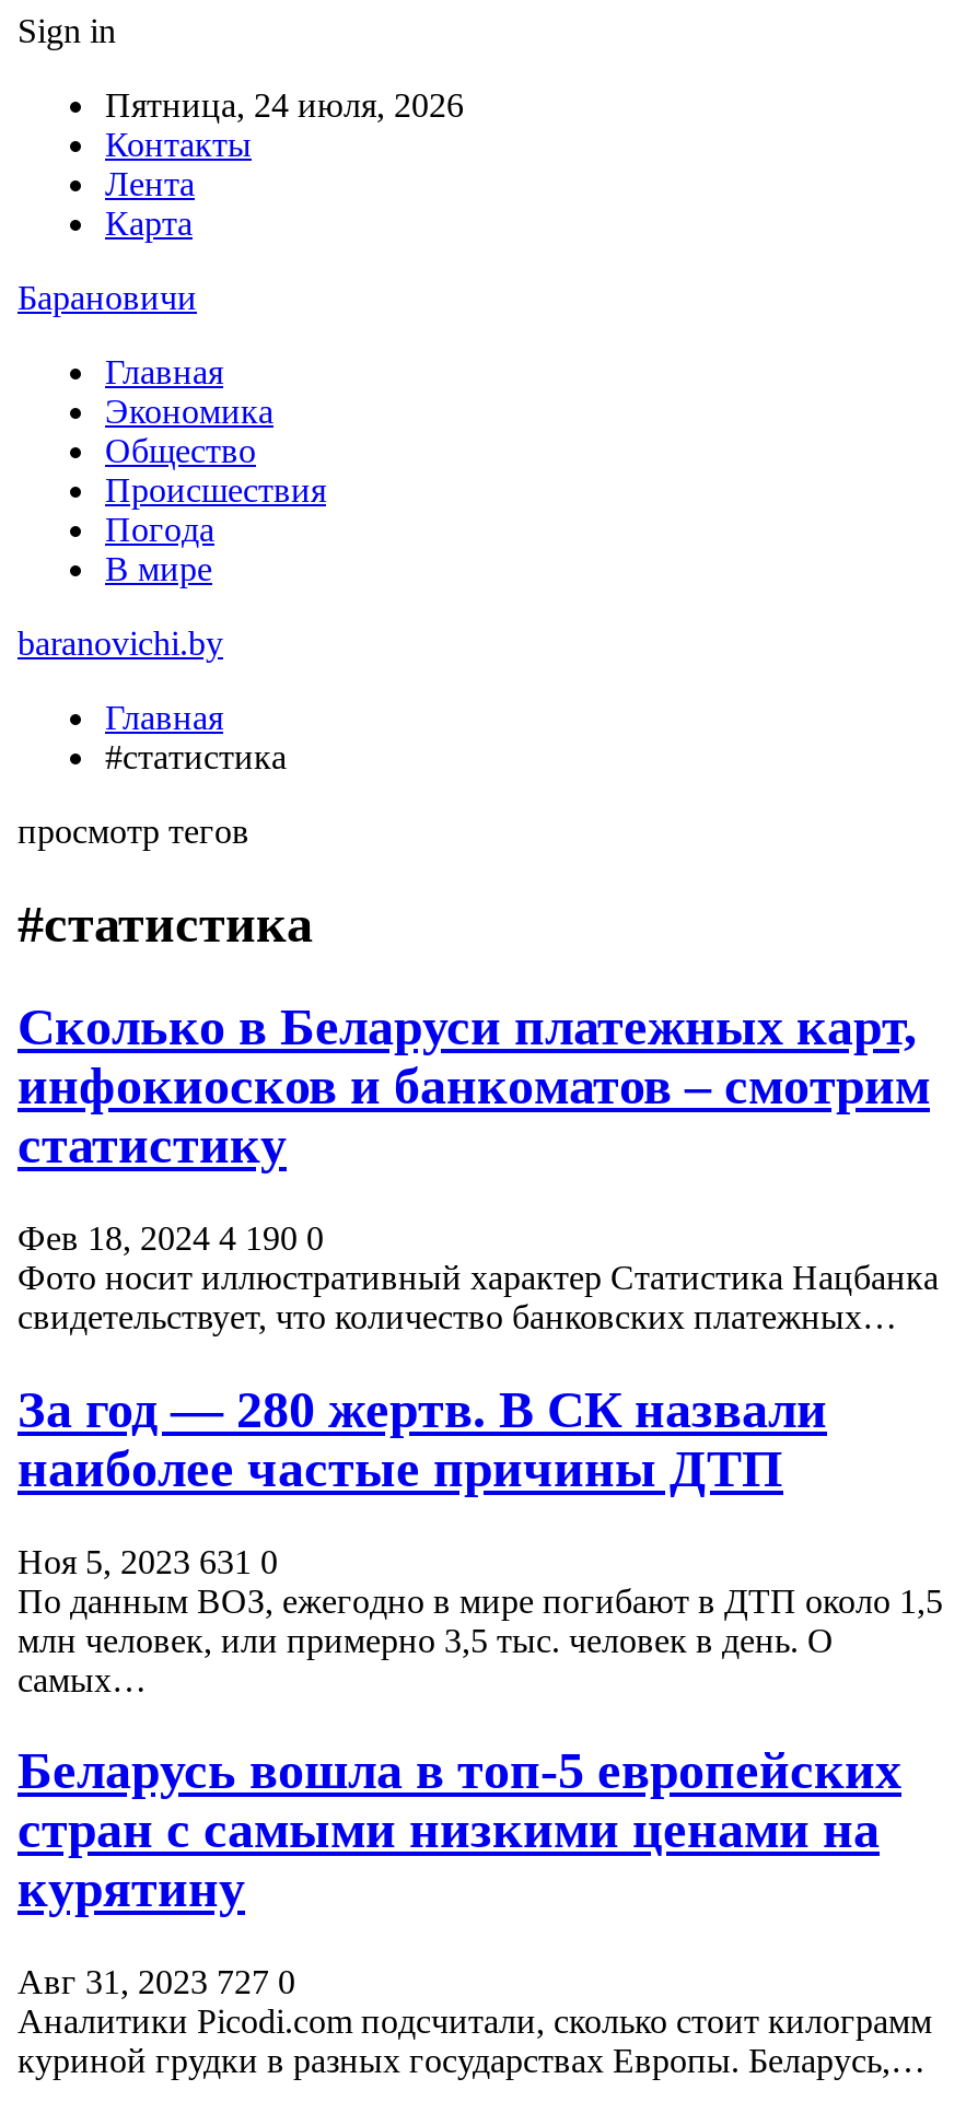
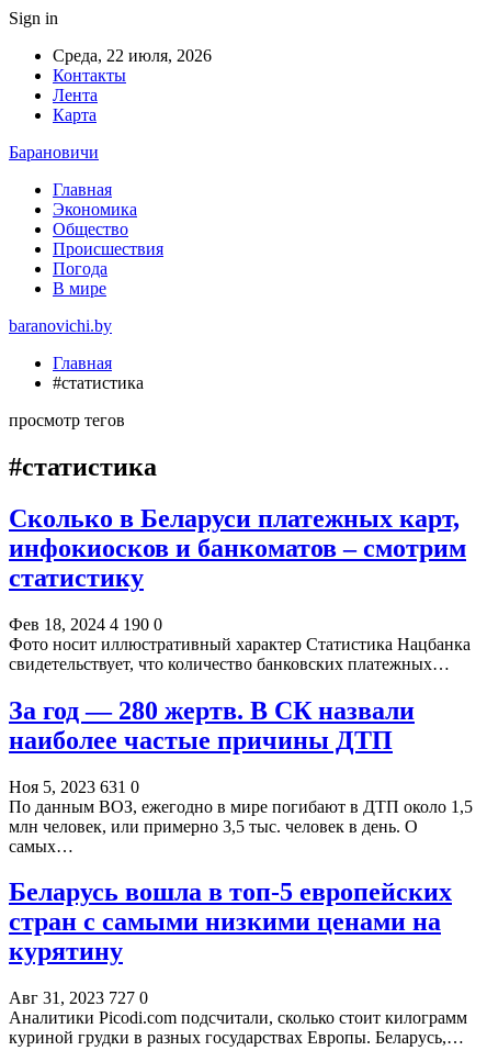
- Пятница, 24 июля, 2026
+ Среда, 22 июля, 2026
